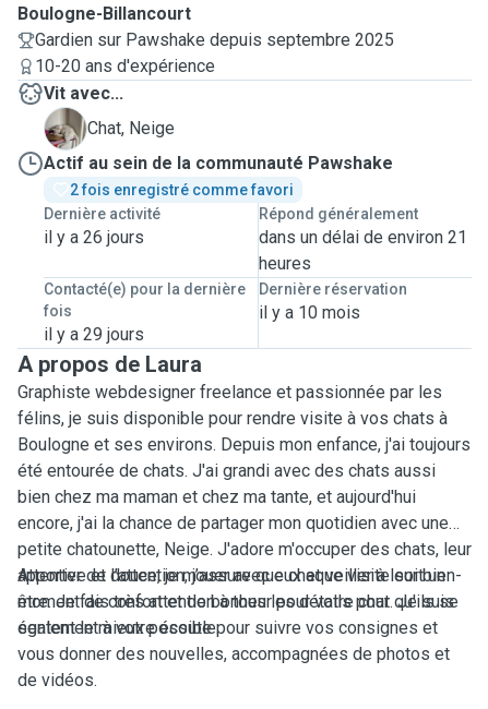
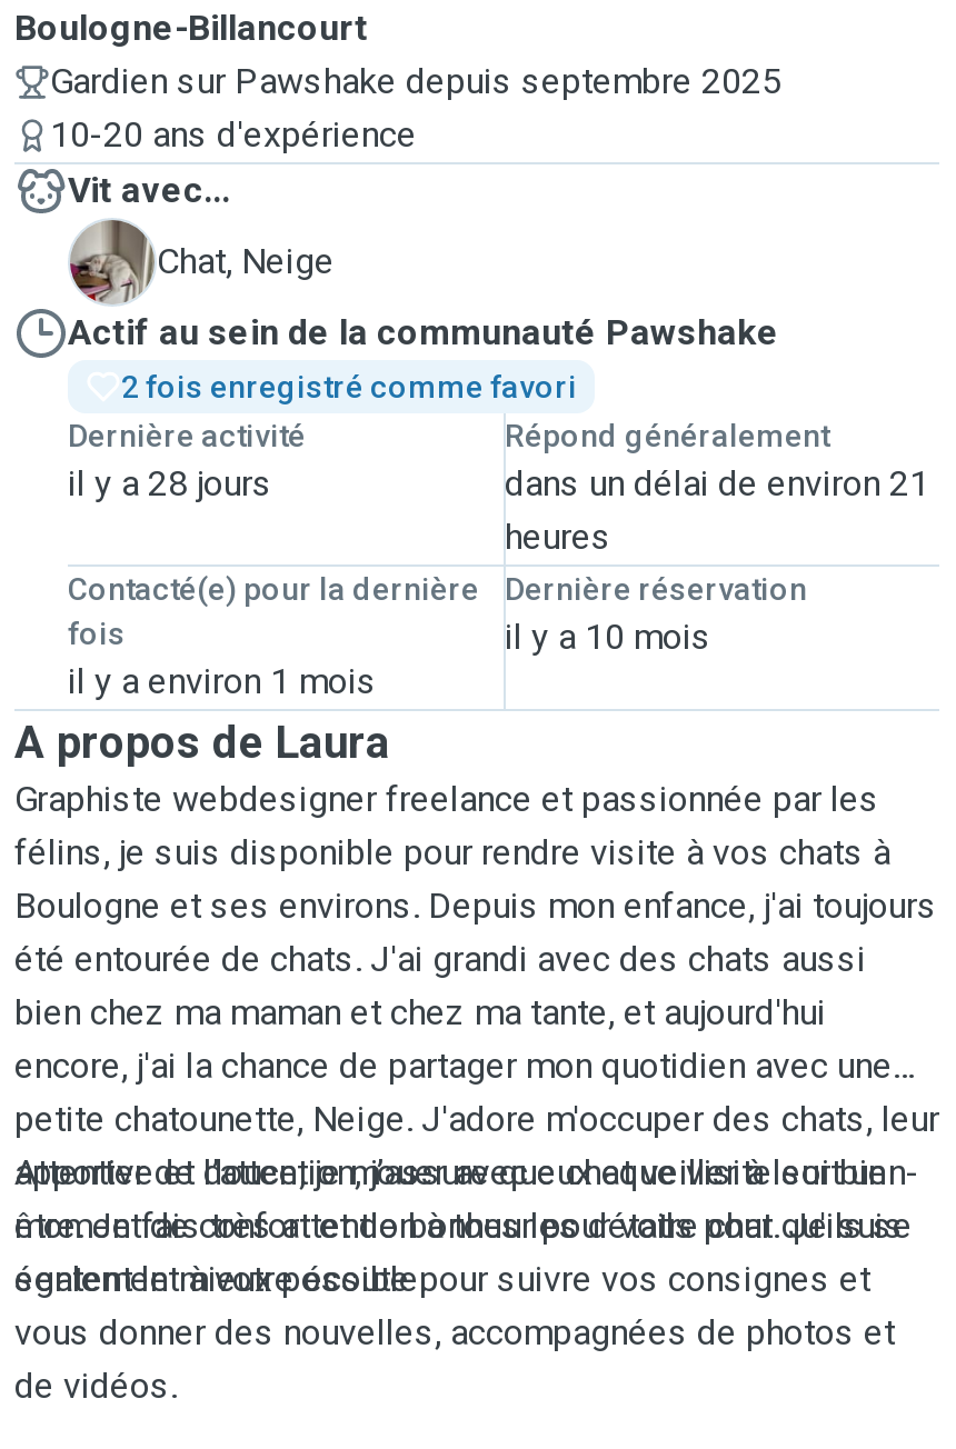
- il y a 26 jours
+ il y a 28 jours

- il y a 29 jours
+ il y a environ 1 mois
